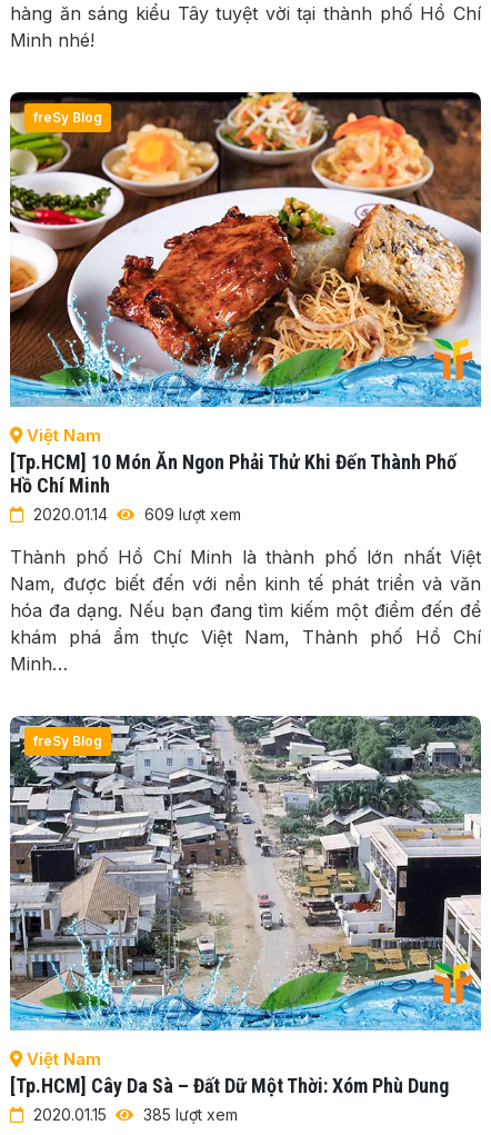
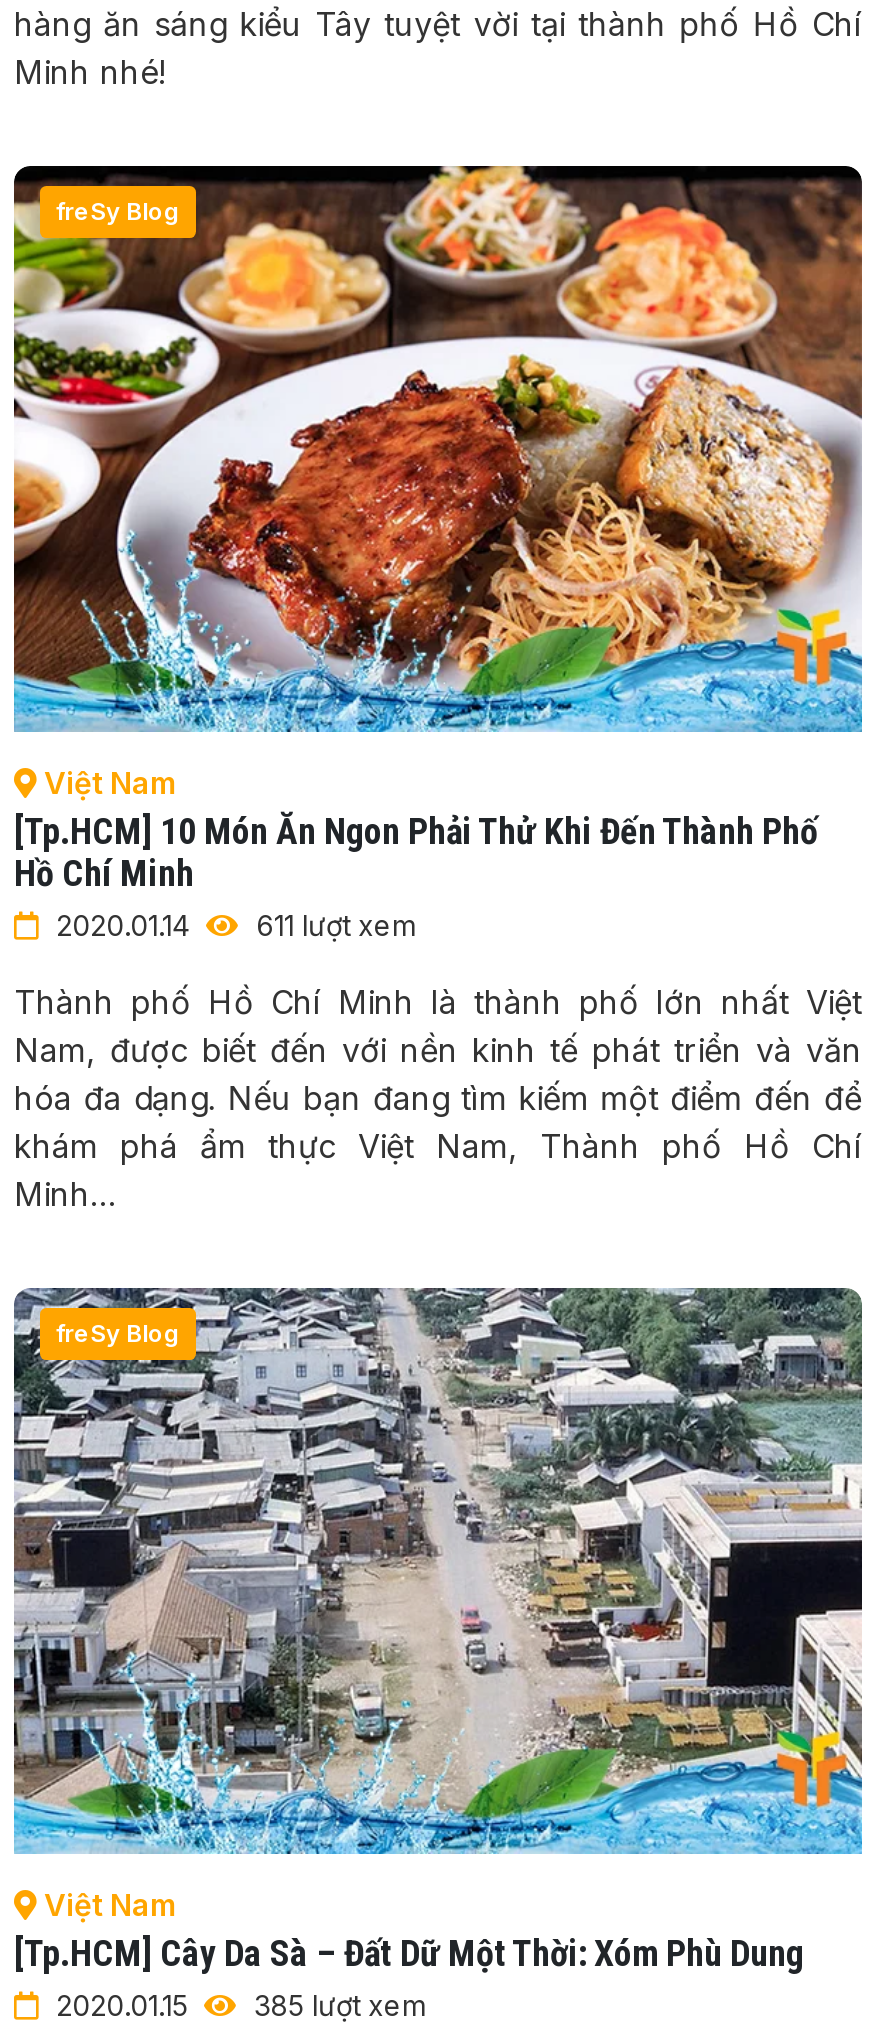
- 2020.01.14 609 lượt xem
+ 2020.01.14 611 lượt xem
